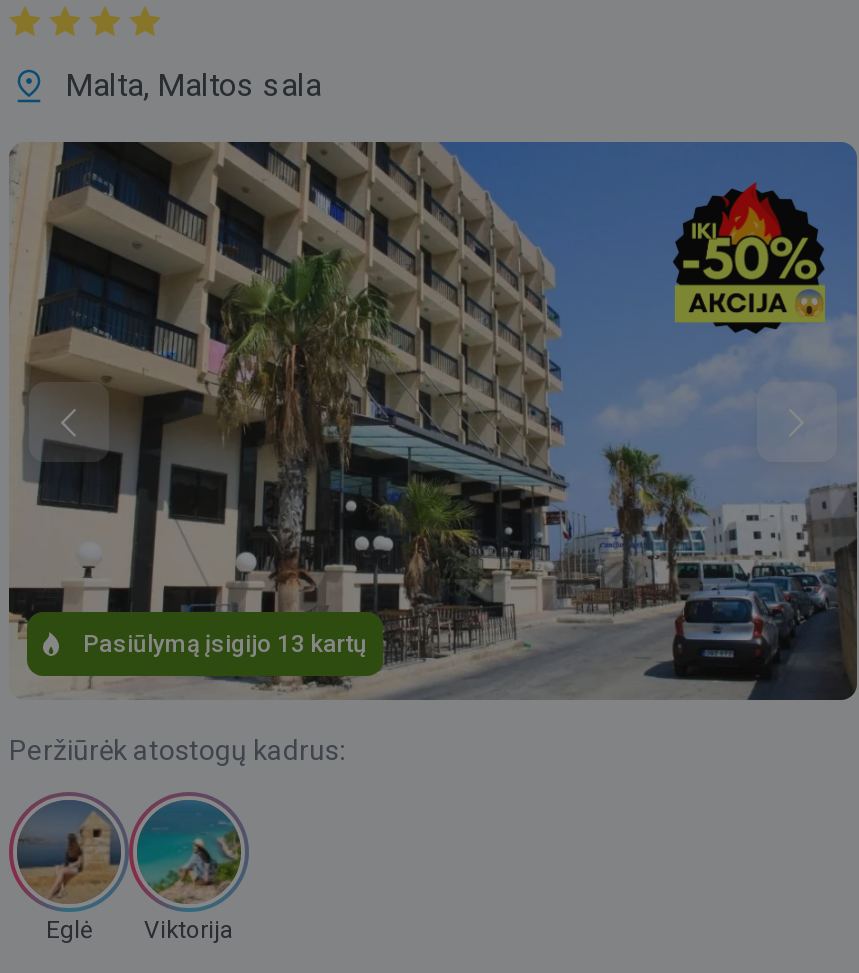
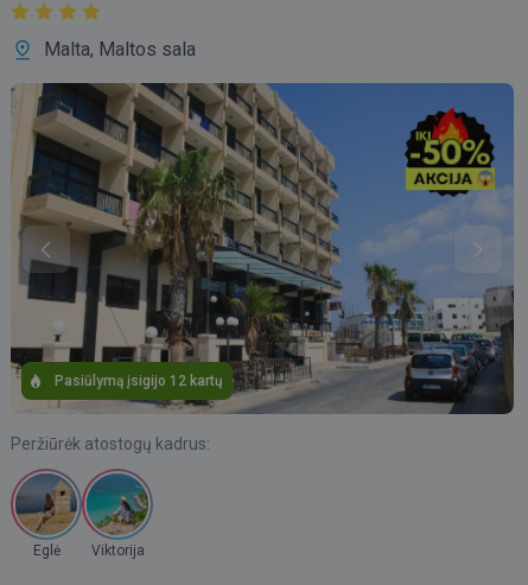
- Pasiūlymą įsigijo 13 kartų
+ Pasiūlymą įsigijo 12 kartų
